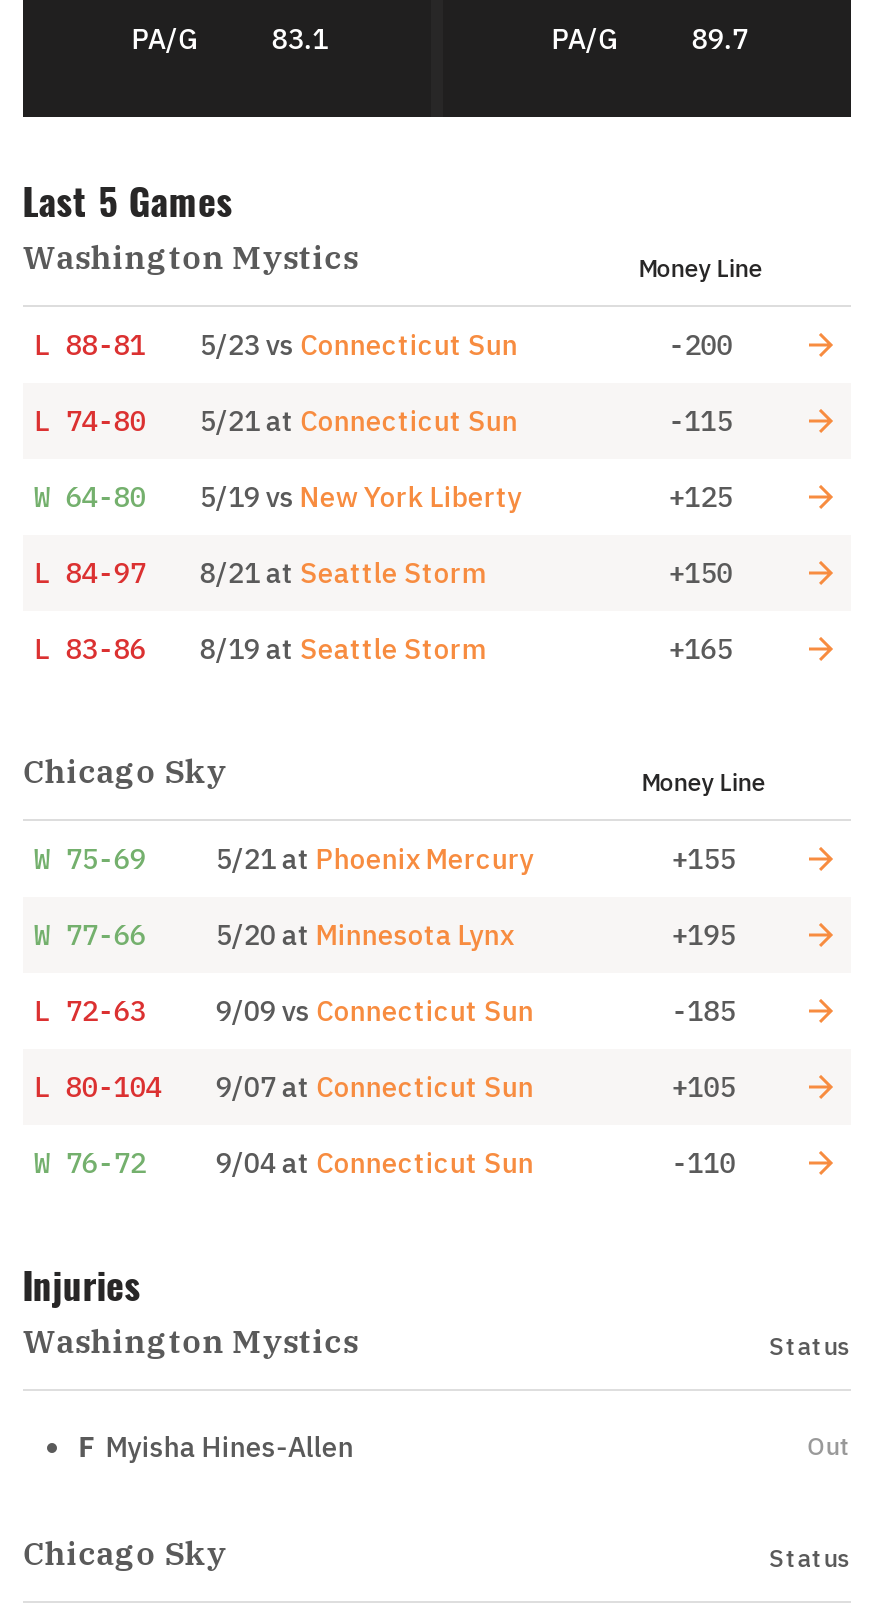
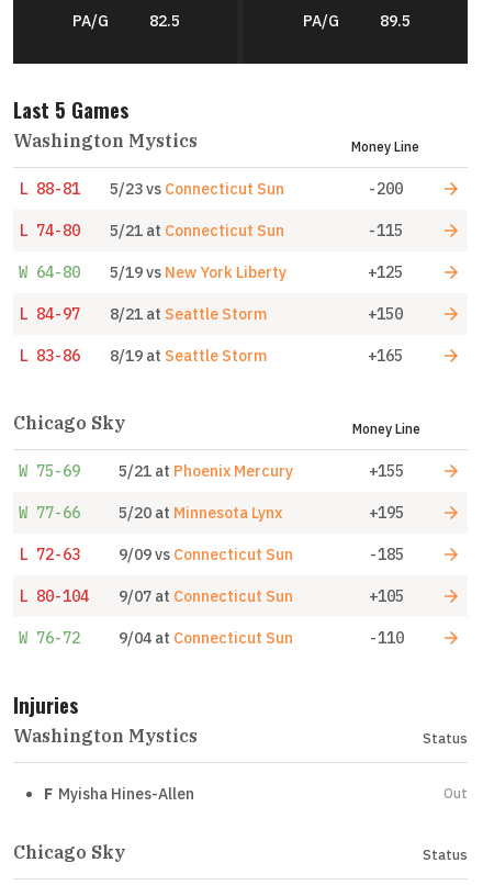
- 83.1
+ 82.5

- 89.7
+ 89.5
